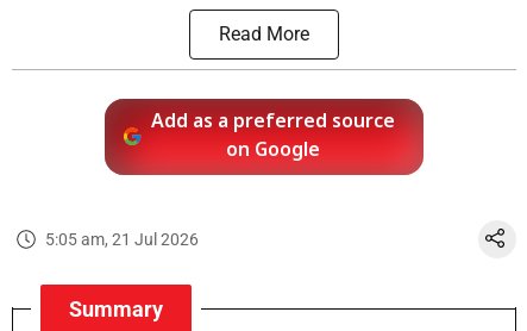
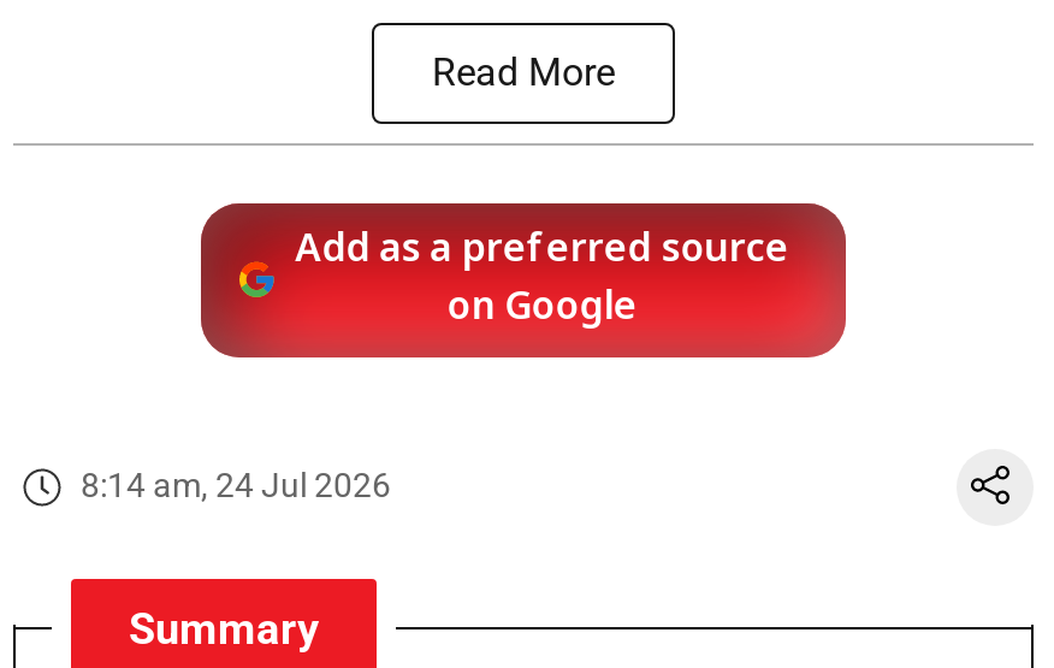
- 5:05 am, 21 Jul 2026
+ 8:14 am, 24 Jul 2026
